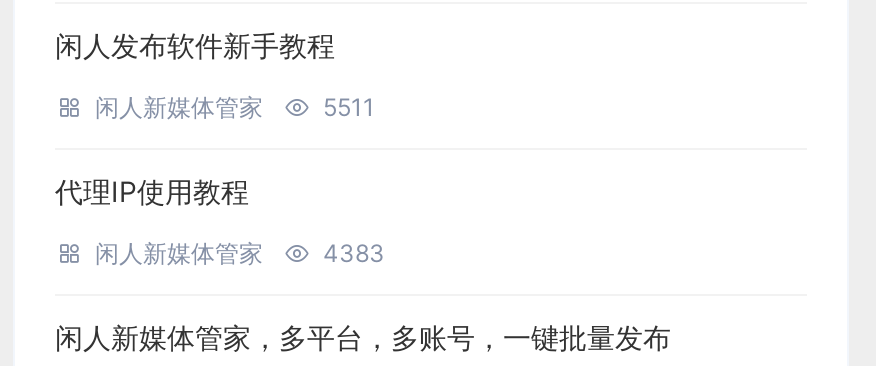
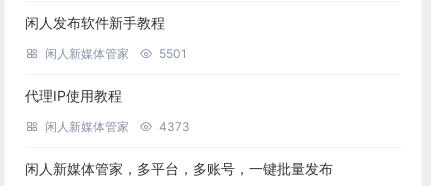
- 闲人新媒体管家 5511
+ 闲人新媒体管家 5501

- 闲人新媒体管家 4383
+ 闲人新媒体管家 4373
